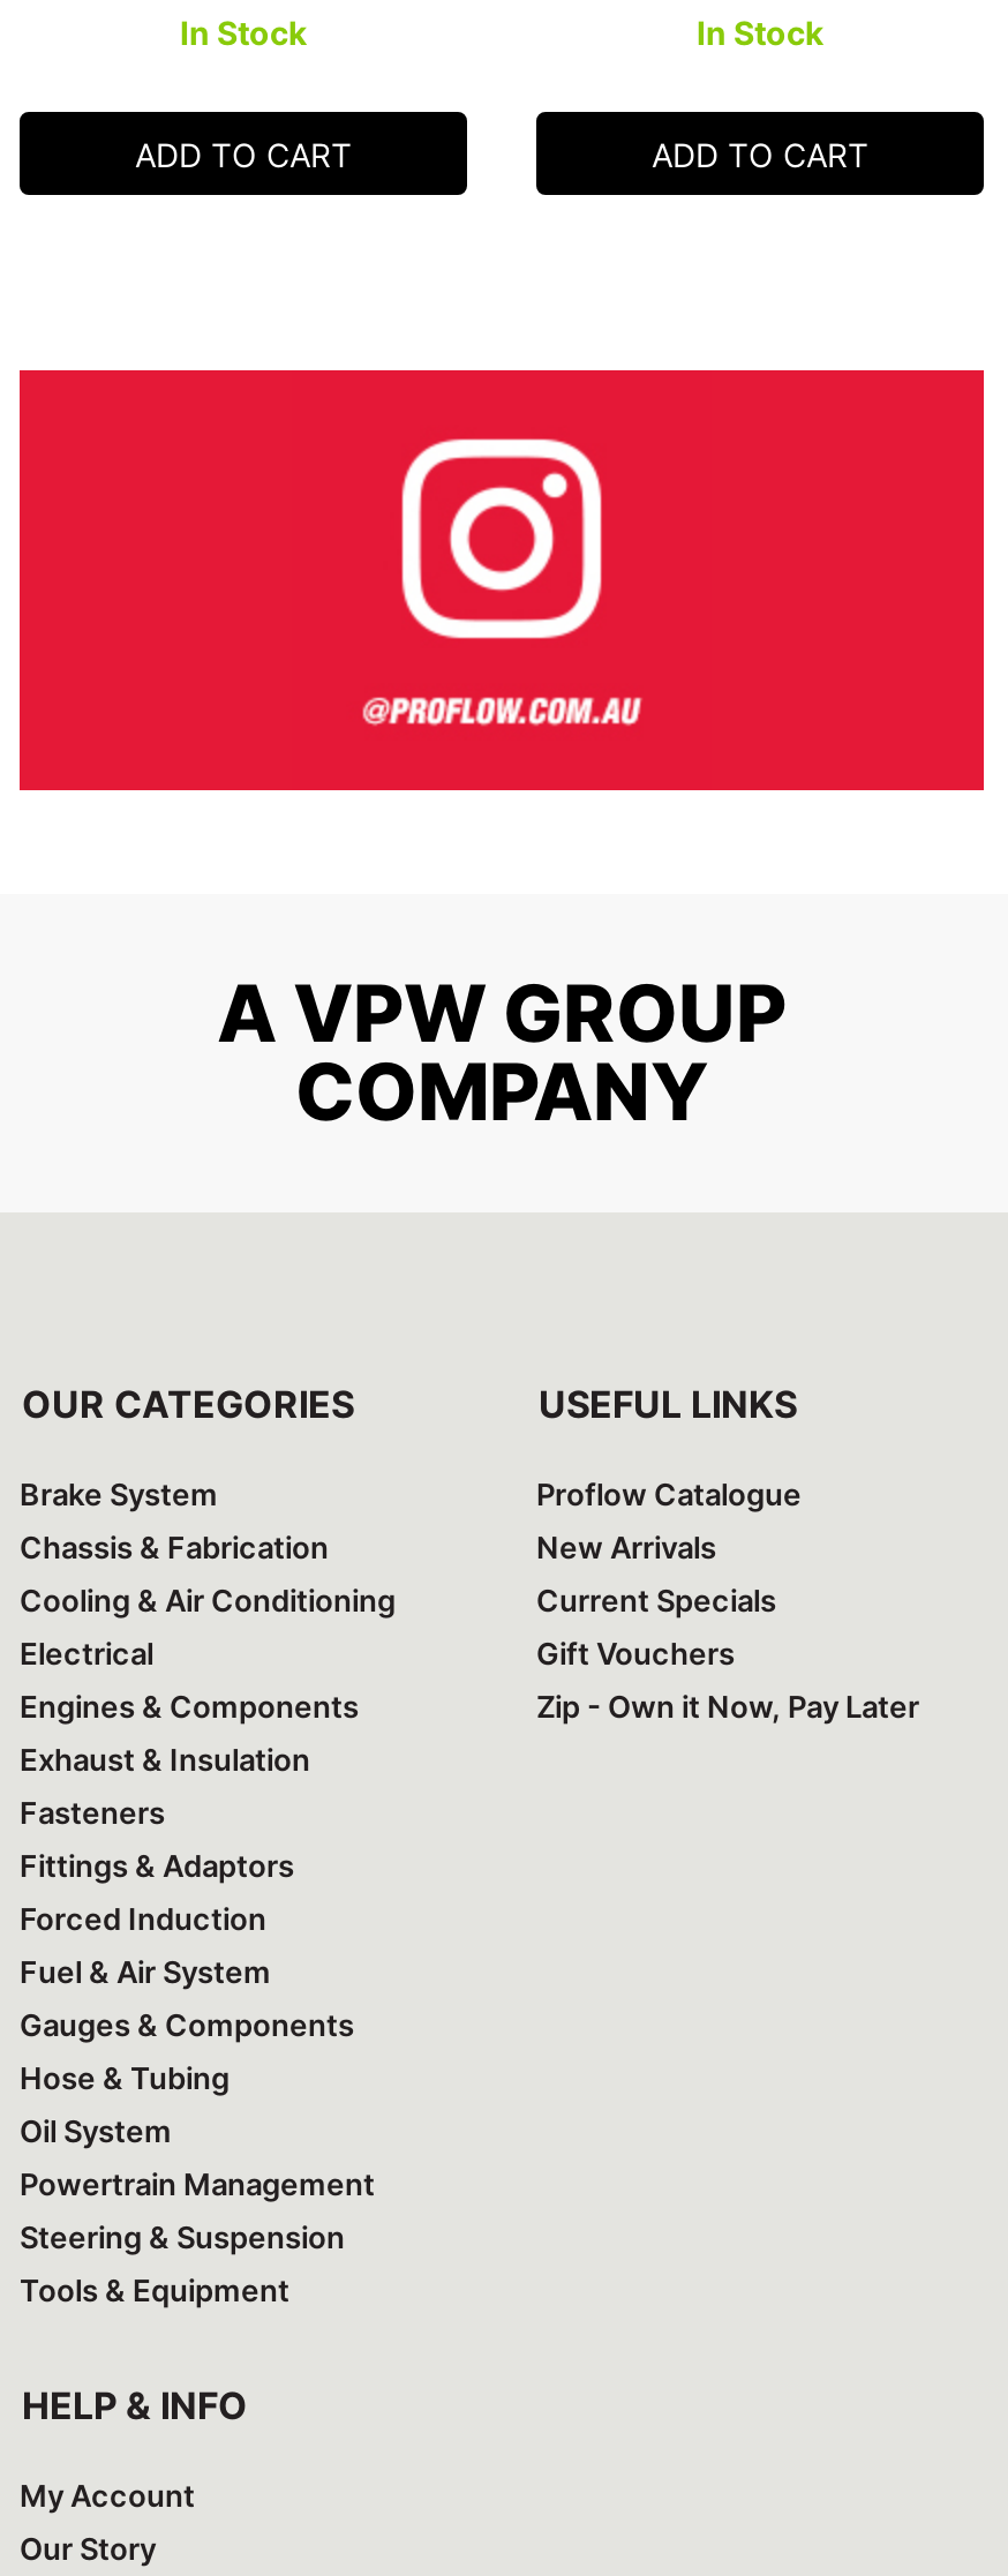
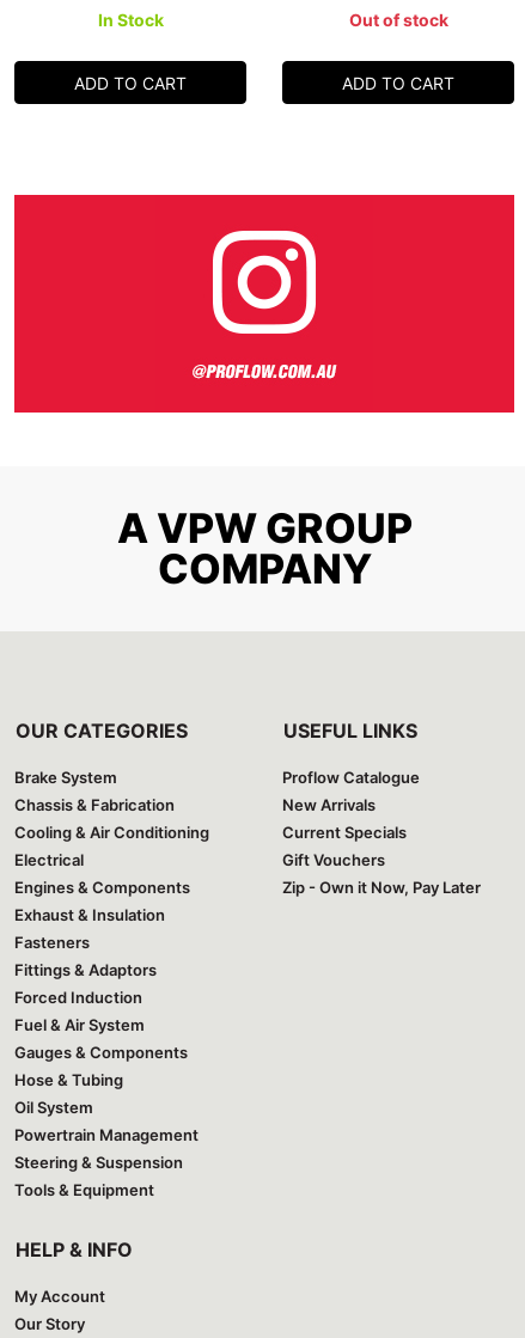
- In Stock
+ Out of stock
